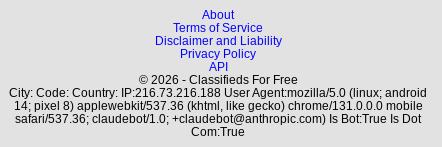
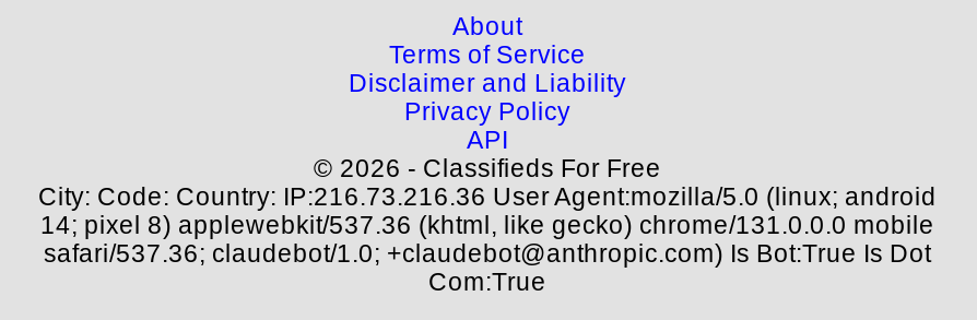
- City: Code: Country: IP:216.73.216.188 User Agent:mozilla/5.0 (linux; android
+ City: Code: Country: IP:216.73.216.36 User Agent:mozilla/5.0 (linux; android
